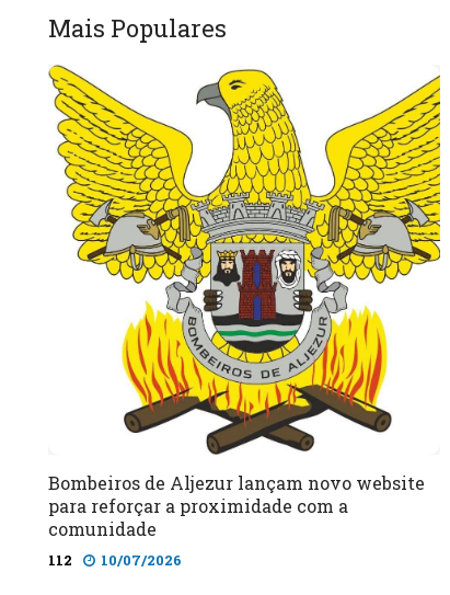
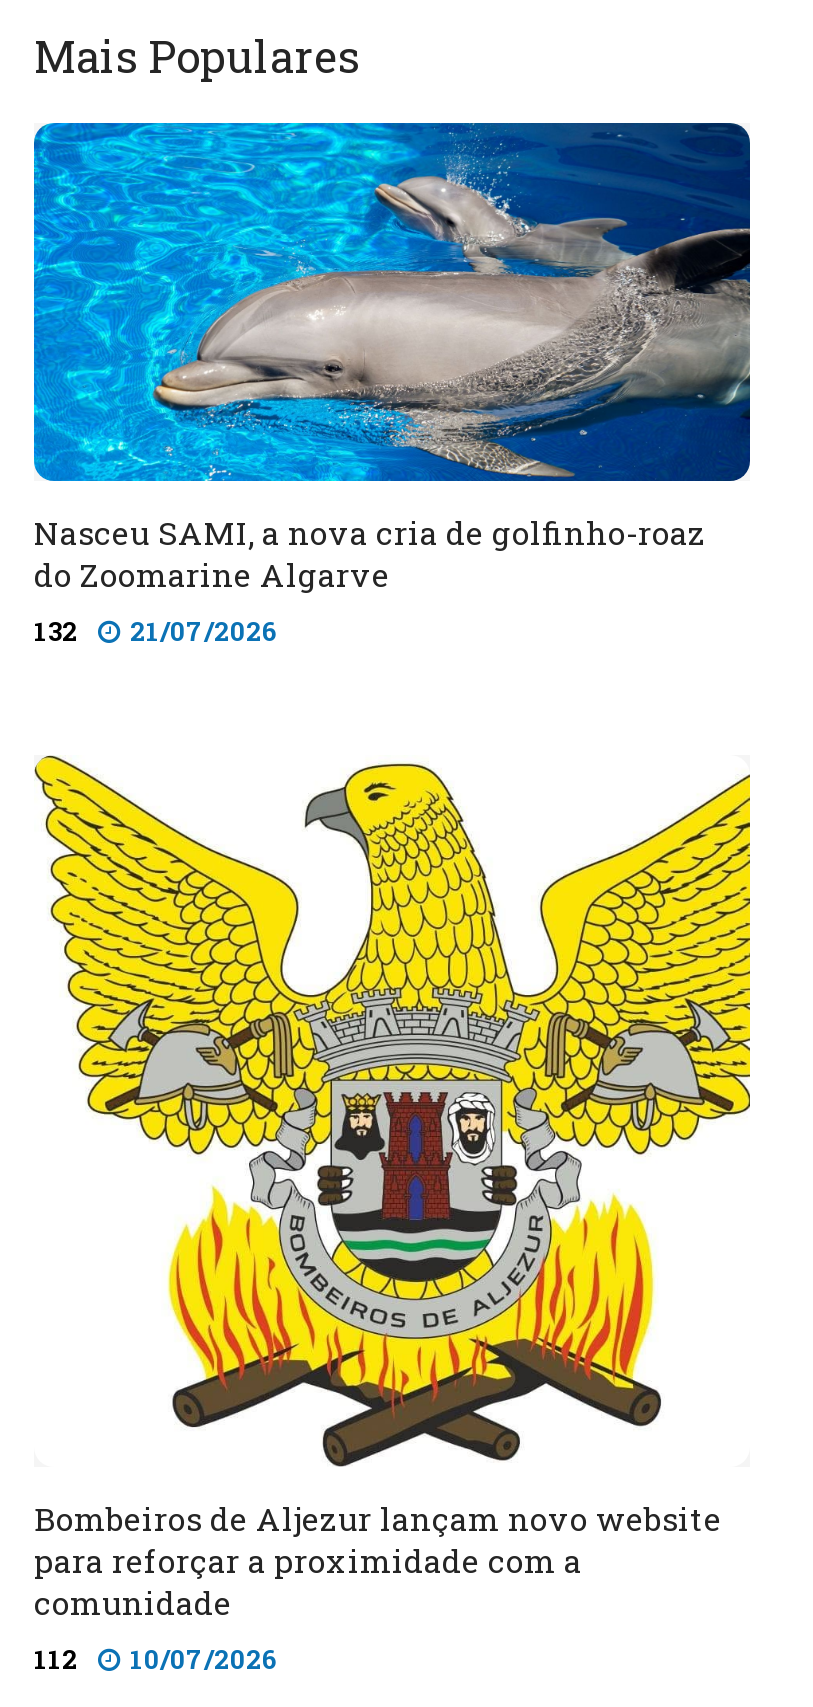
+ [image]
+ Nasceu SAMI, a nova cria de golfinho-roaz
+ do Zoomarine Algarve
+ 132
+ 21/07/2026
